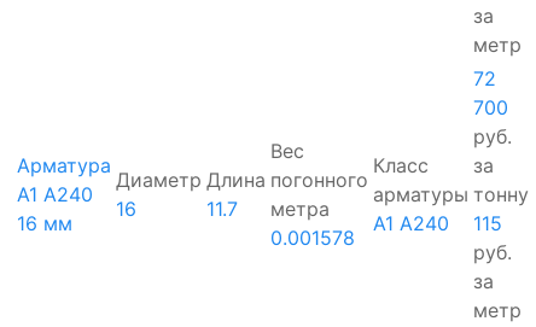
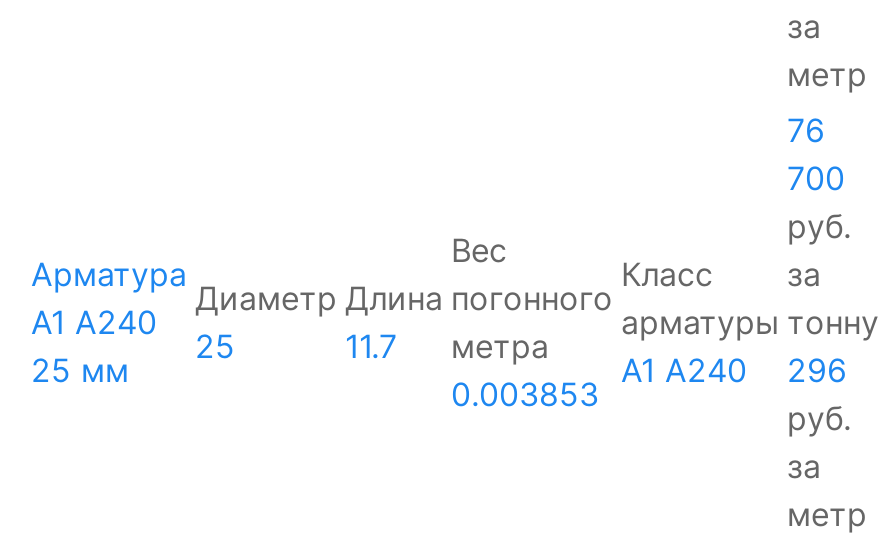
- 72
+ 76

- 16
+ 25

- 16 мм
+ 25 мм

- А1 А240 115
+ А1 А240 296

- 0.001578
+ 0.003853
